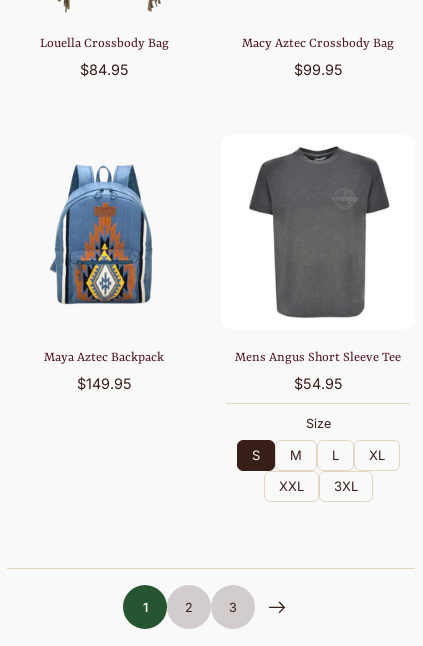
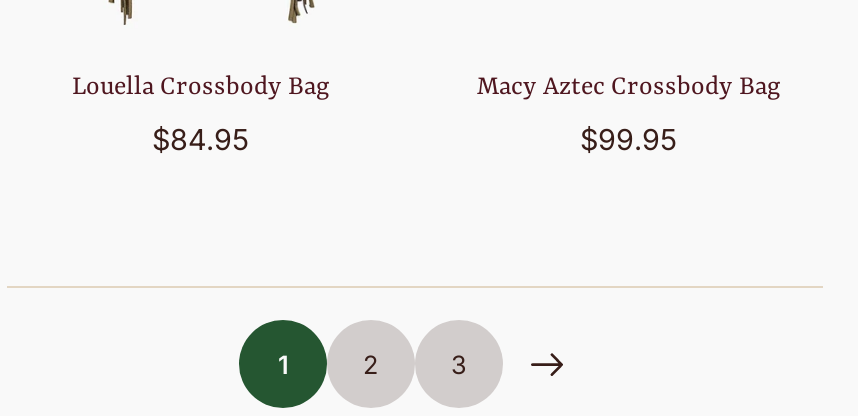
- [image]
- Mens Angus Short Sleeve Tee
- $54.95
- Size
- S
- M
- L
- XL
- XXL
- 3XL

- [image]

- Maya Aztec Backpack
- $149.95
